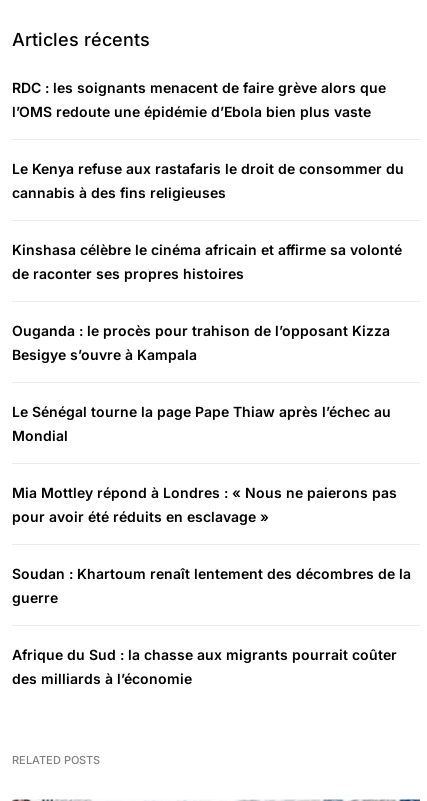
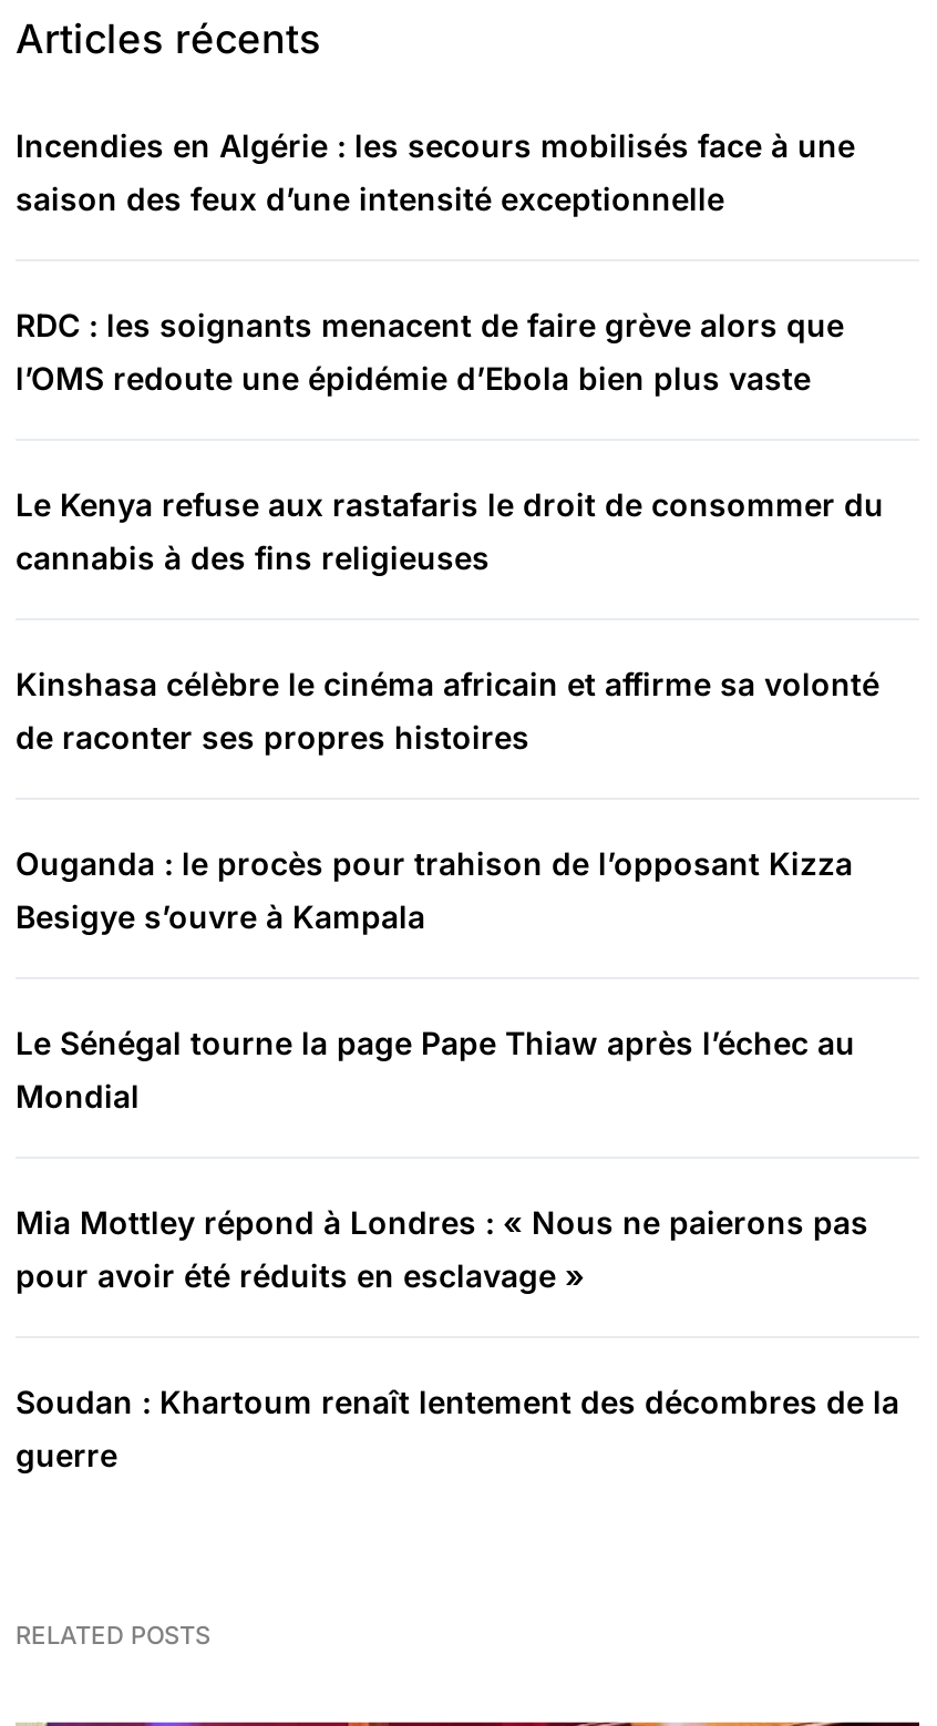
+ Incendies en Algérie : les secours mobilisés face à une
+ saison des feux d’une intensité exceptionnelle

moved down: RDC : les soignants menacent de faire grève alors que | l’OMS redoute une épidémie d’Ebola bien plus vaste | Le Kenya refuse aux rastafaris le droit de consommer du | ... | Soudan : Khartoum renaît lentement des décombres de la | guerre

- Afrique du Sud : la chasse aux migrants pourrait coûter
- des milliards à l’économie
